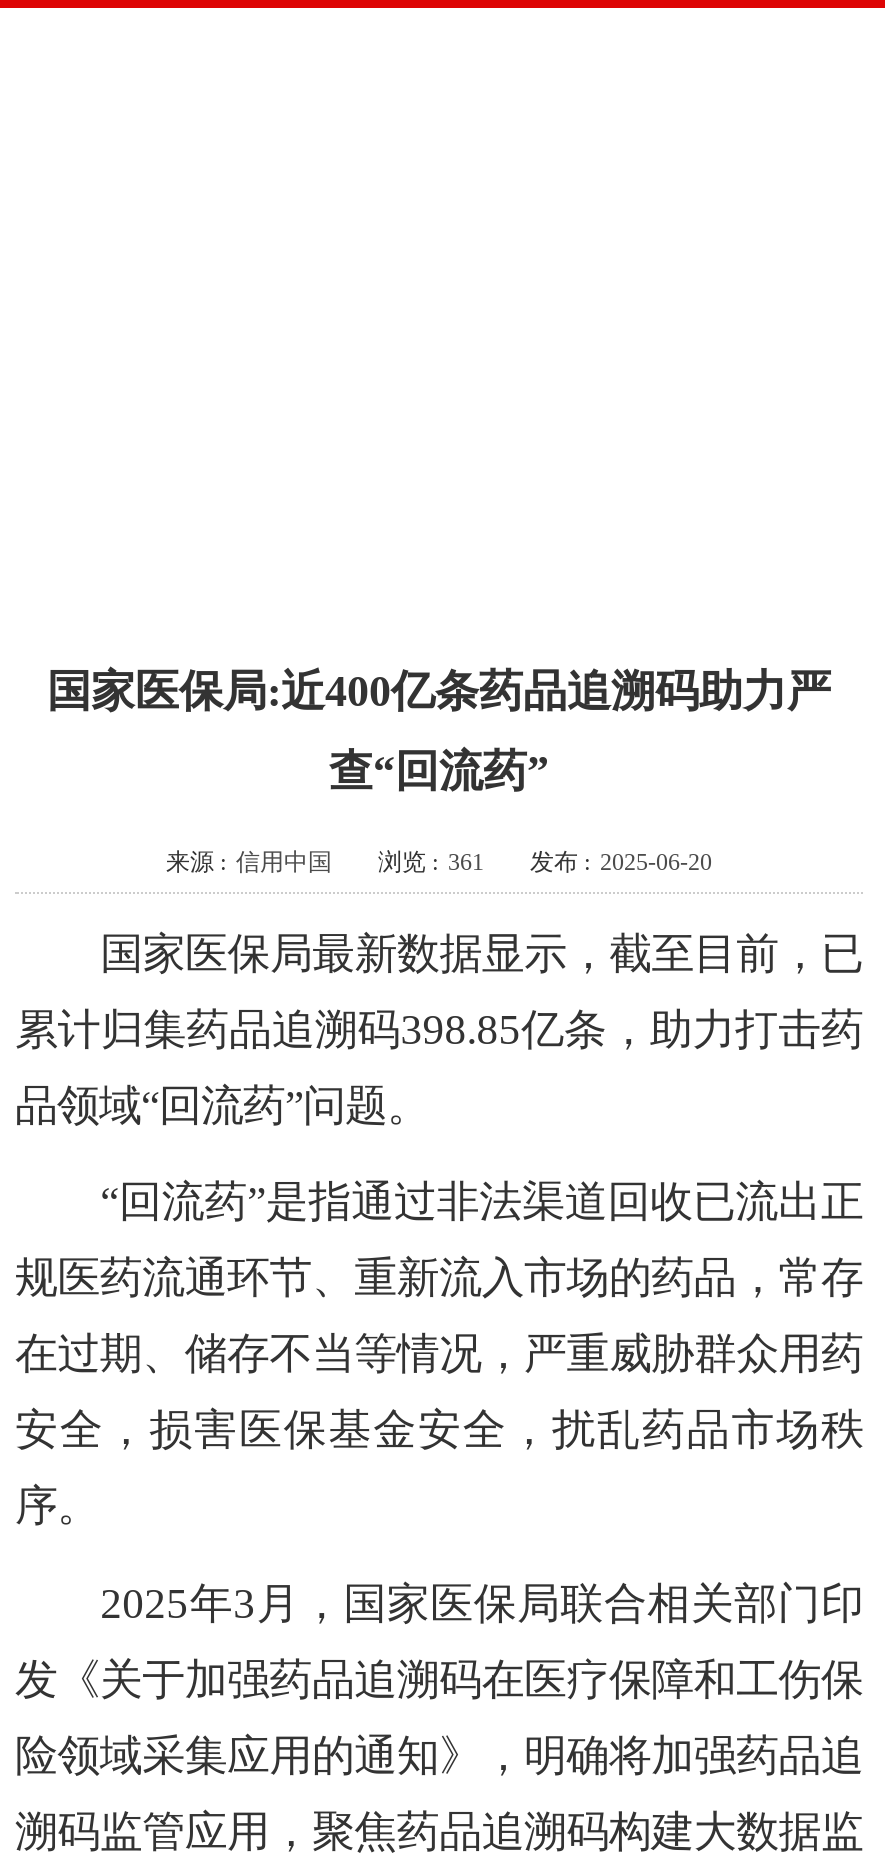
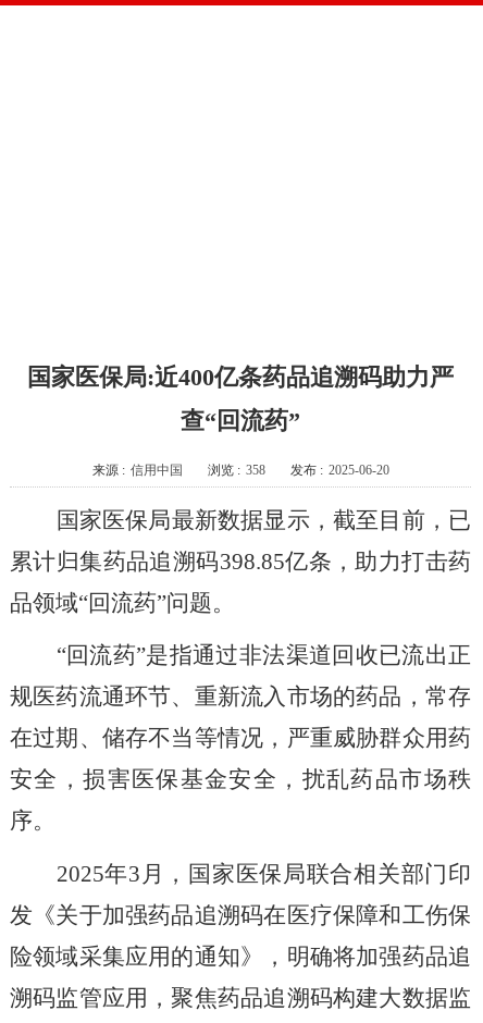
- 来源 : 信用中国 浏览 : 361 发布 : 2025-06-20
+ 来源 : 信用中国 浏览 : 358 发布 : 2025-06-20
